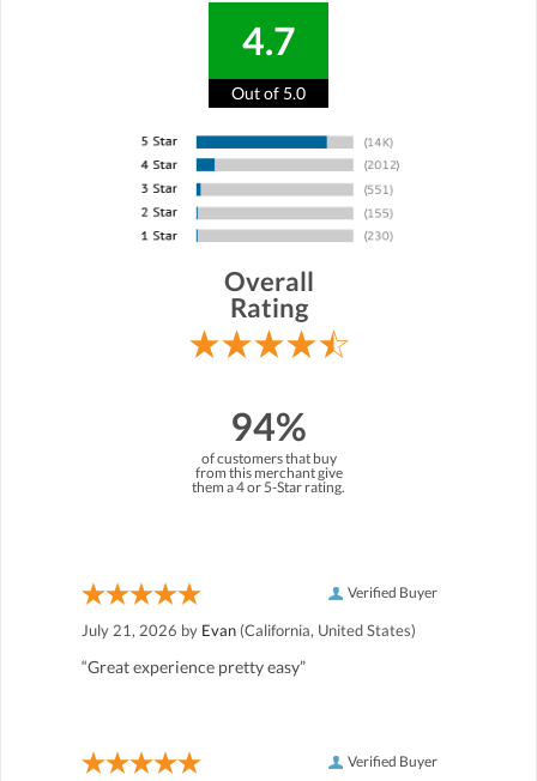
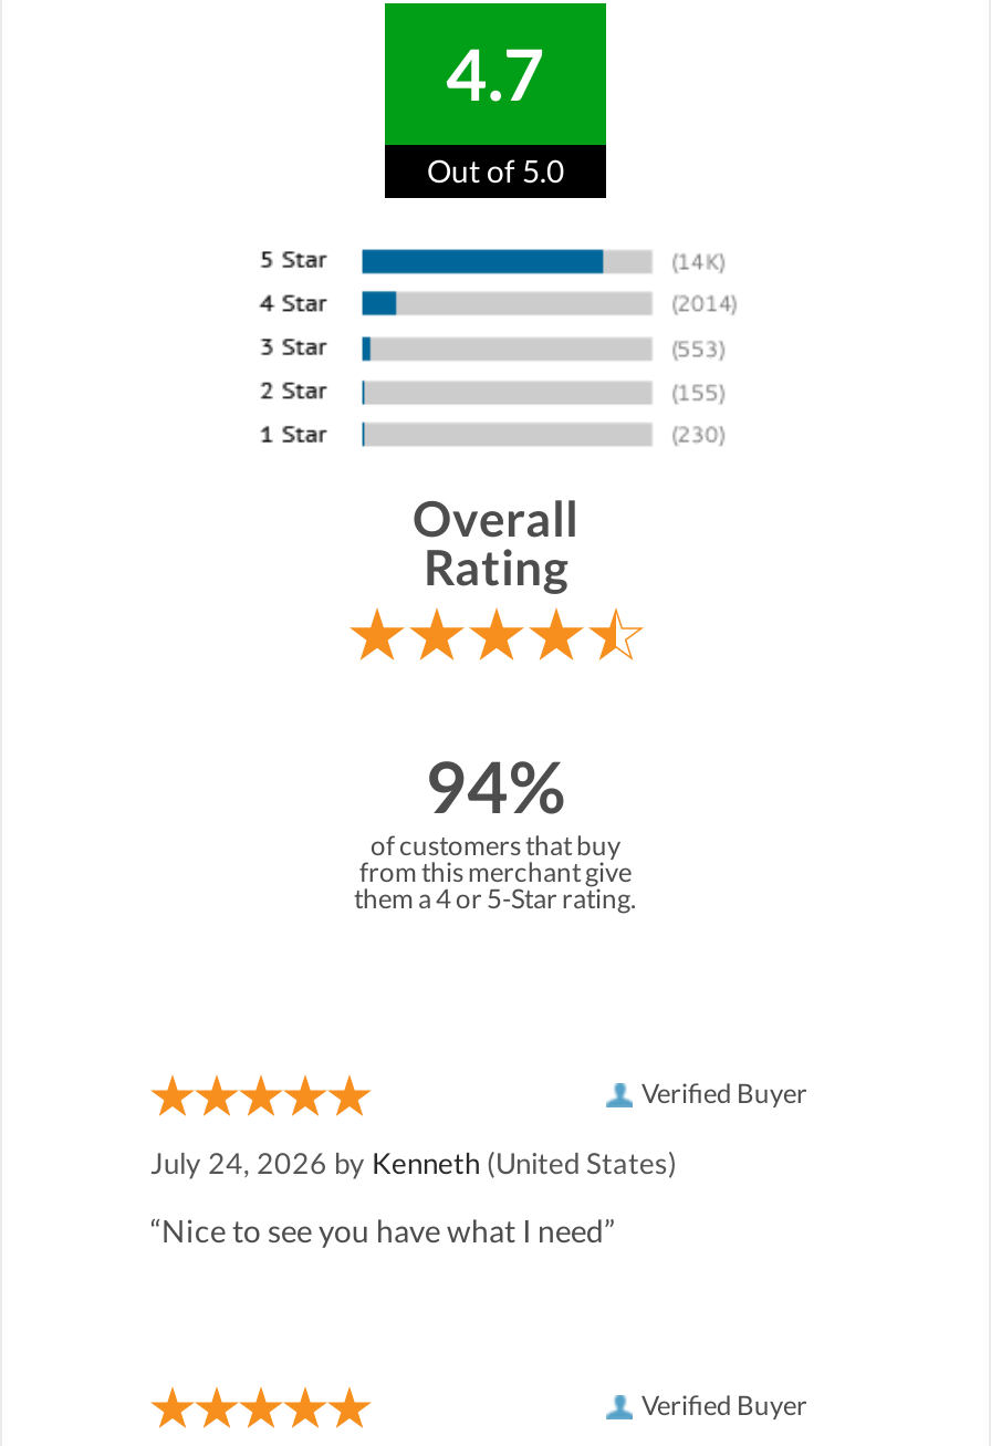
- July 21, 2026 by Evan (California, United States)
+ July 24, 2026 by Kenneth (United States)

- “Great experience pretty easy”
+ “Nice to see you have what I need”
